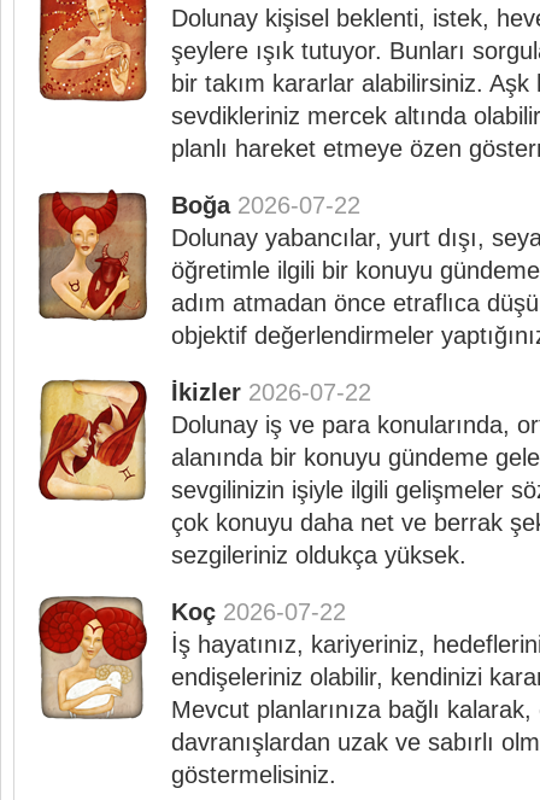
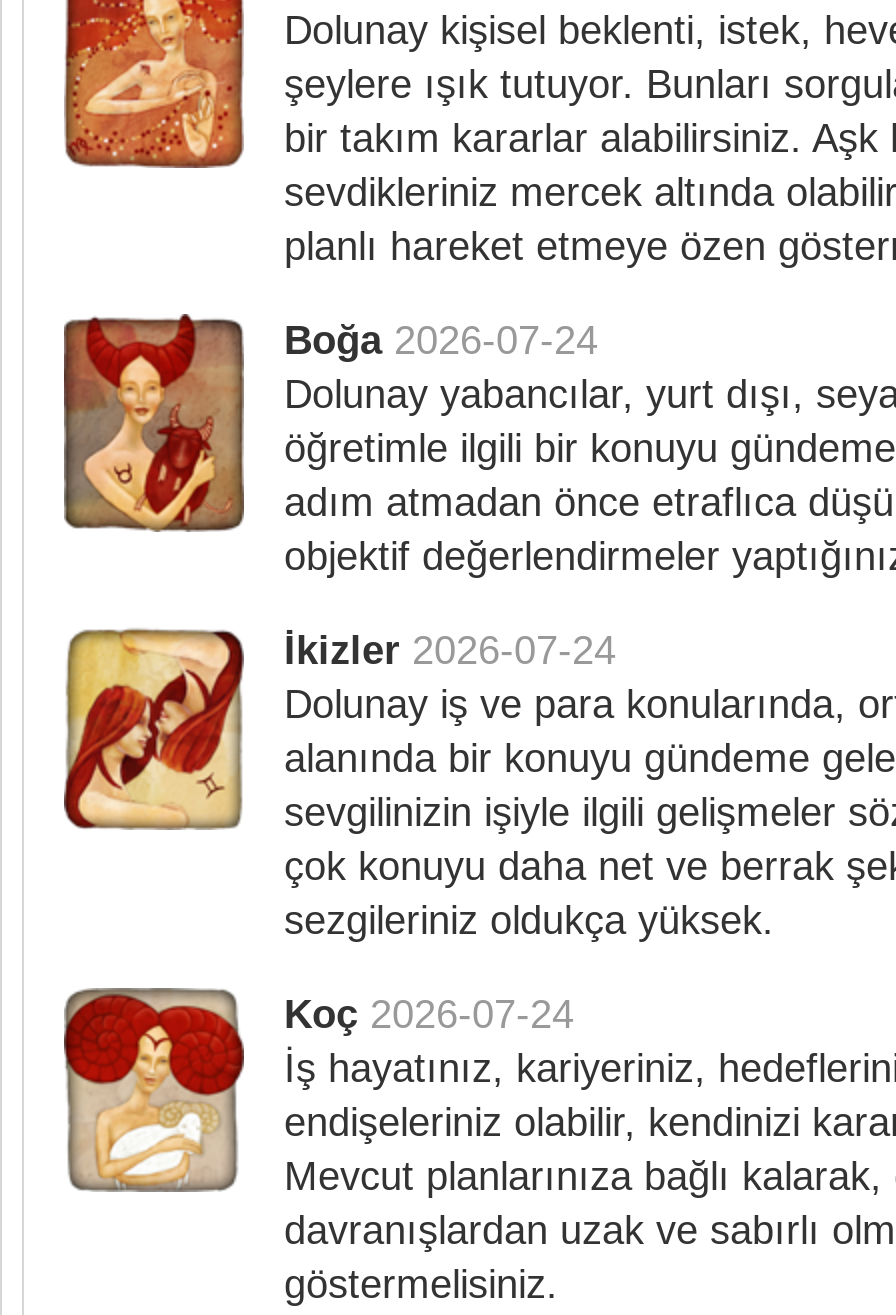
- Boğa 2026-07-22
+ Boğa 2026-07-24

- İkizler 2026-07-22
+ İkizler 2026-07-24

- Koç 2026-07-22
+ Koç 2026-07-24
